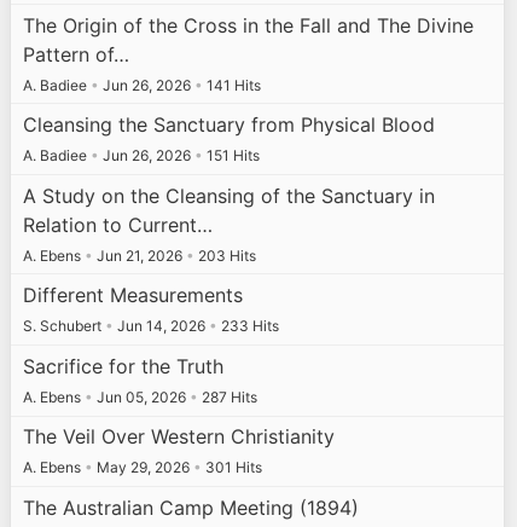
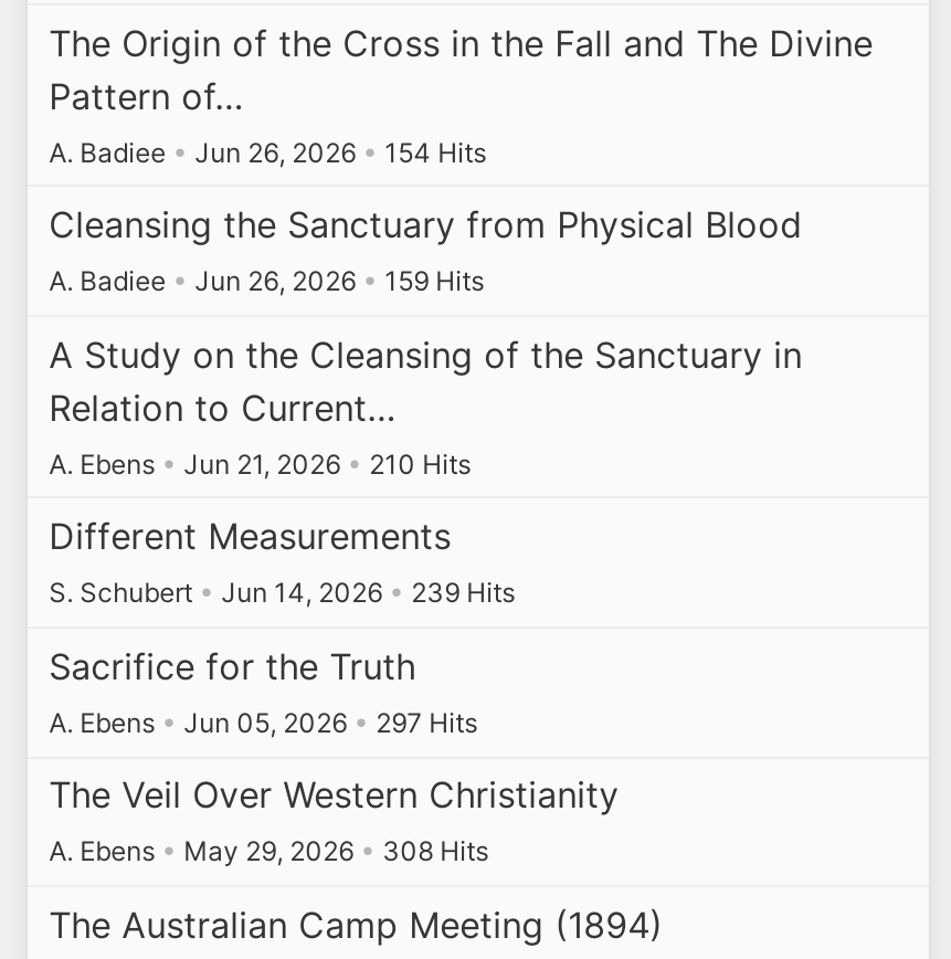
- A. Badiee • Jun 26, 2026 • 141 Hits
+ A. Badiee • Jun 26, 2026 • 154 Hits

- A. Badiee • Jun 26, 2026 • 151 Hits
+ A. Badiee • Jun 26, 2026 • 159 Hits

- A. Ebens • Jun 21, 2026 • 203 Hits
+ A. Ebens • Jun 21, 2026 • 210 Hits

- S. Schubert • Jun 14, 2026 • 233 Hits
+ S. Schubert • Jun 14, 2026 • 239 Hits

- A. Ebens • Jun 05, 2026 • 287 Hits
+ A. Ebens • Jun 05, 2026 • 297 Hits

- A. Ebens • May 29, 2026 • 301 Hits
+ A. Ebens • May 29, 2026 • 308 Hits
